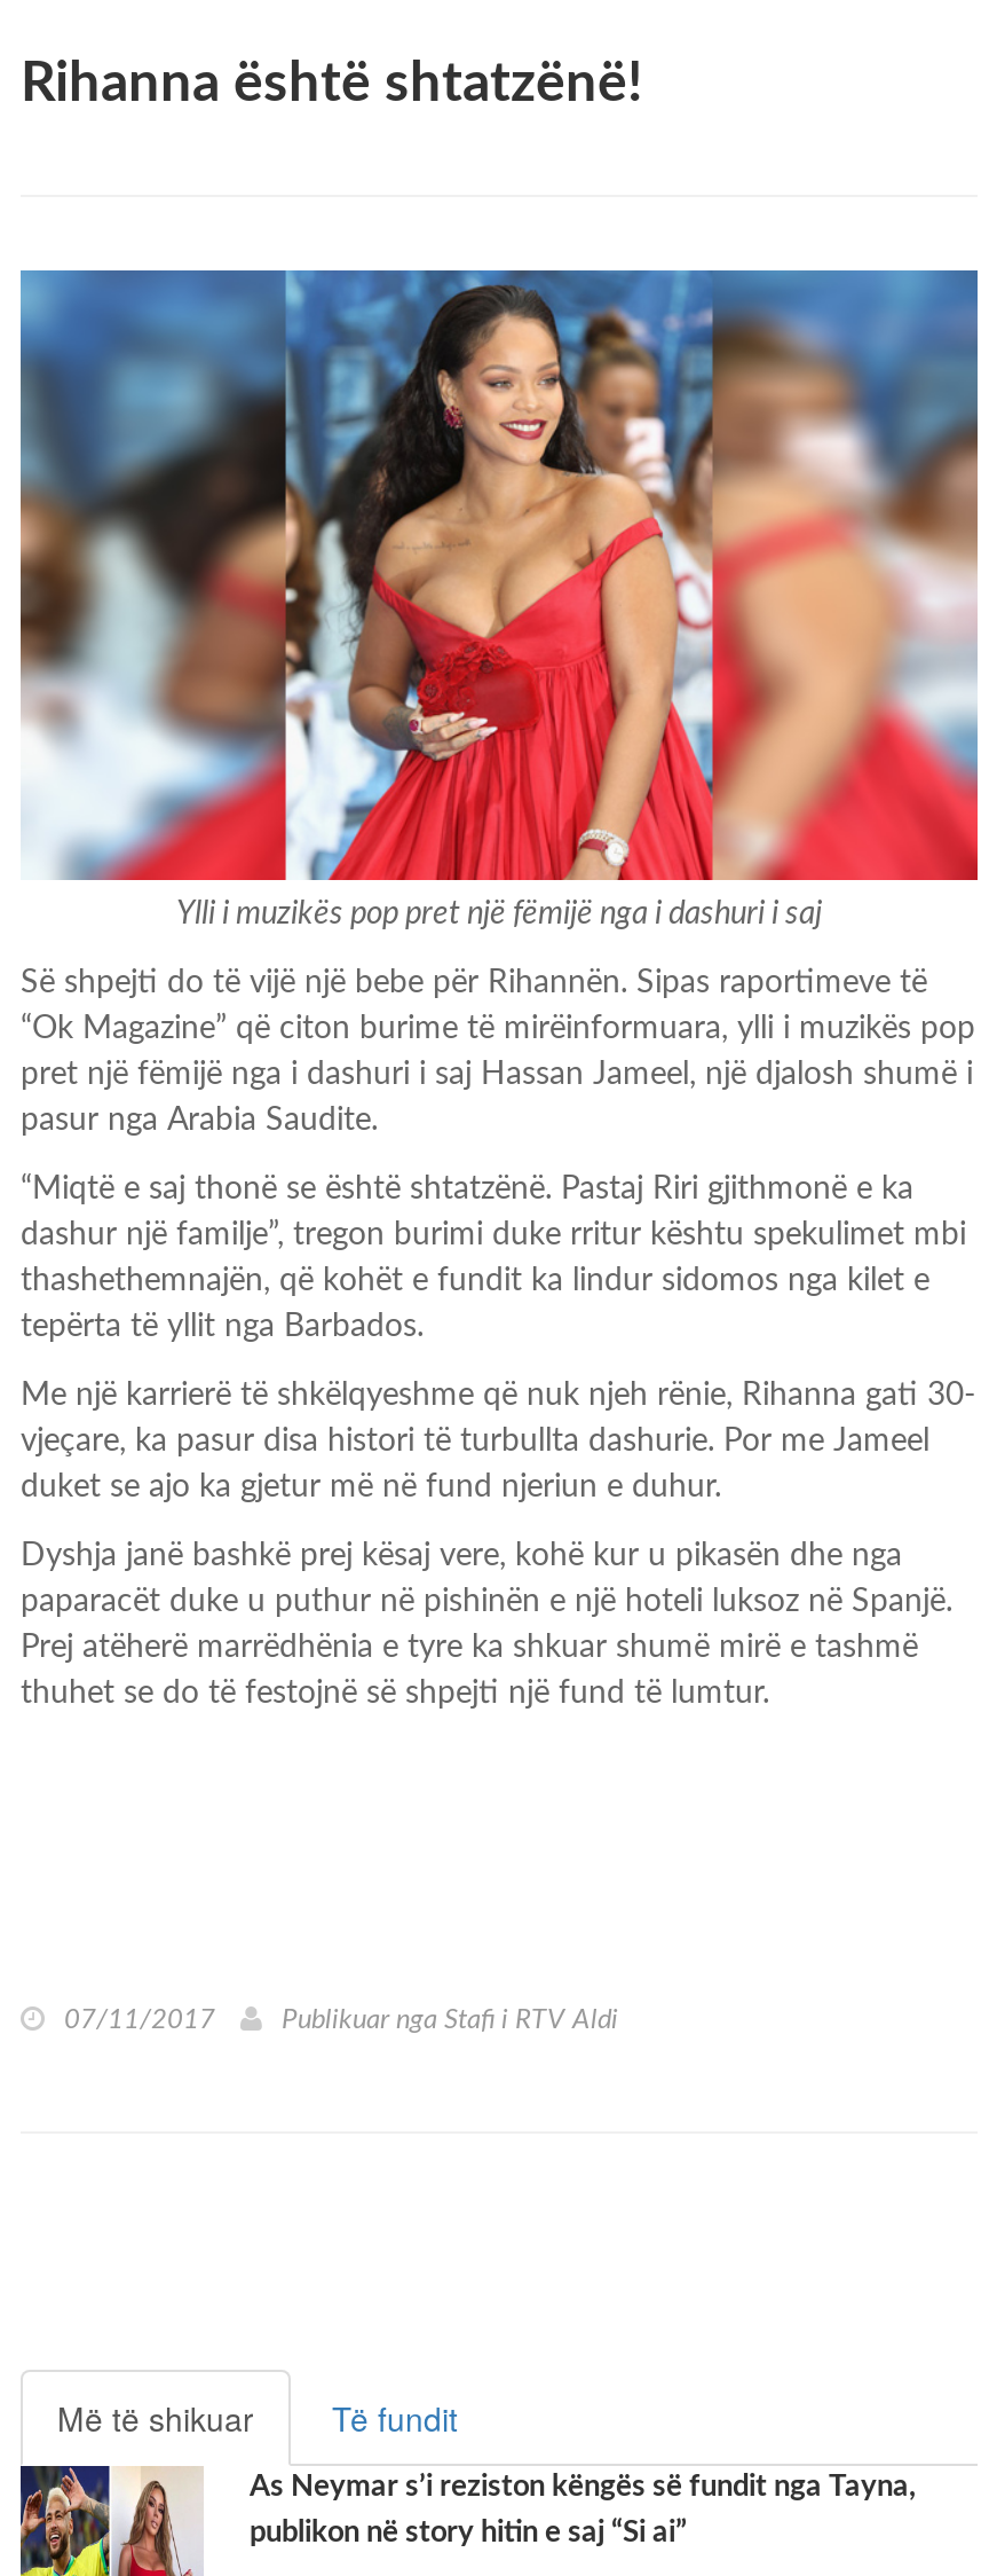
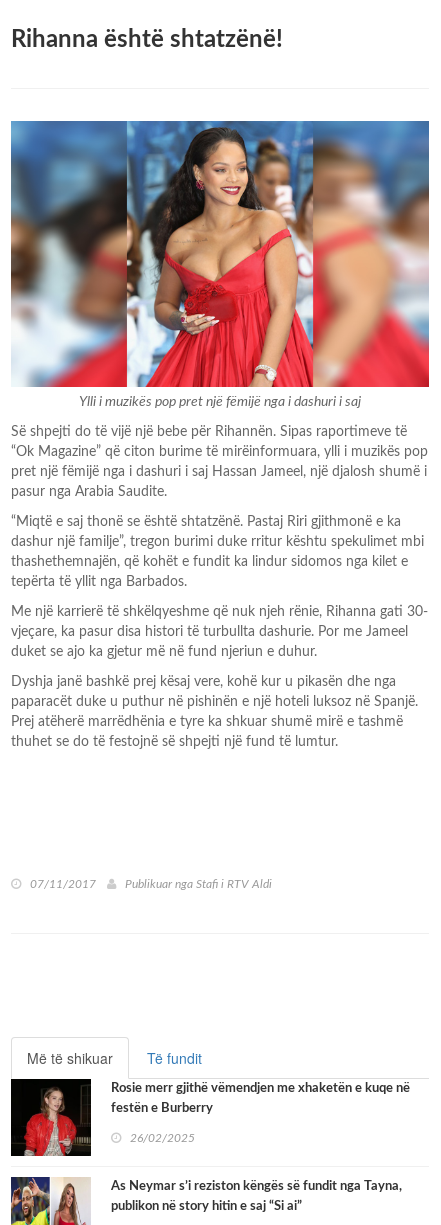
+ [image]
+ Rosie merr gjithë vëmendjen me xhaketën e kuqe në
+ festën e Burberry
+ 26/02/2025
